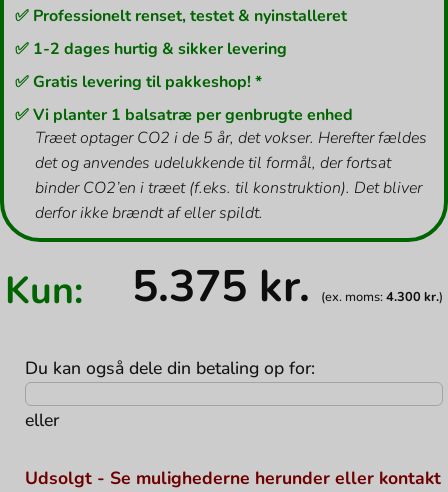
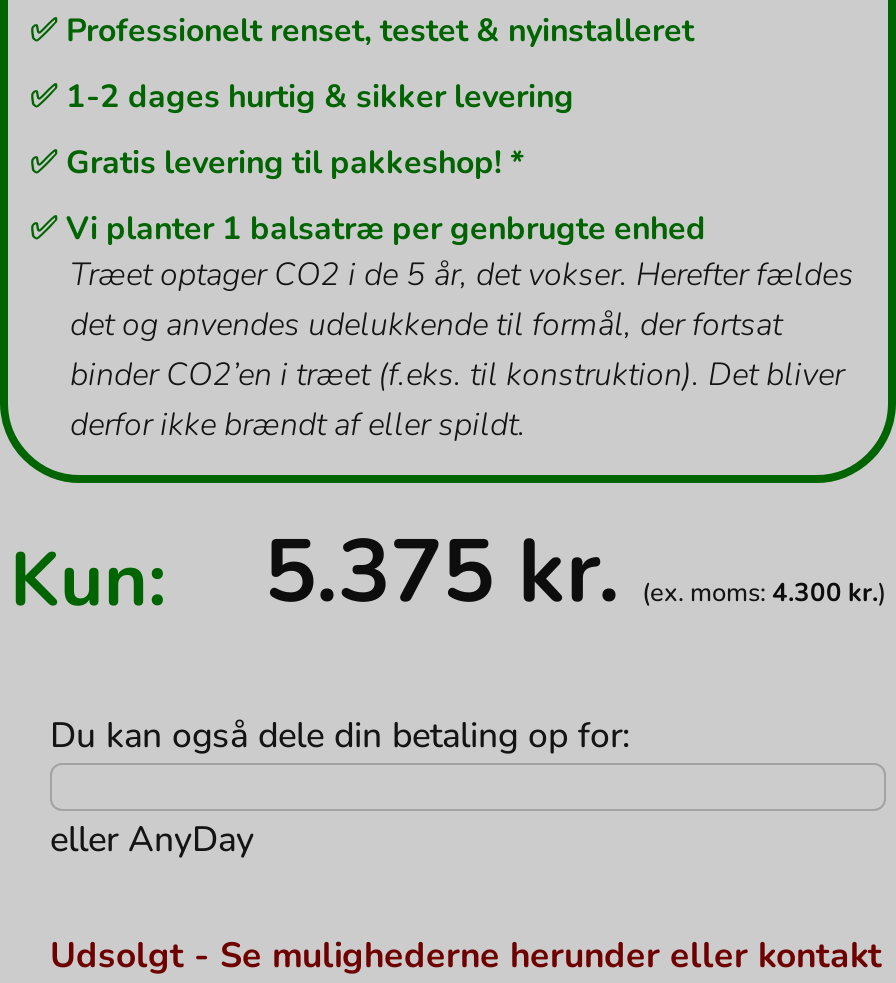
- eller
+ eller AnyDay
